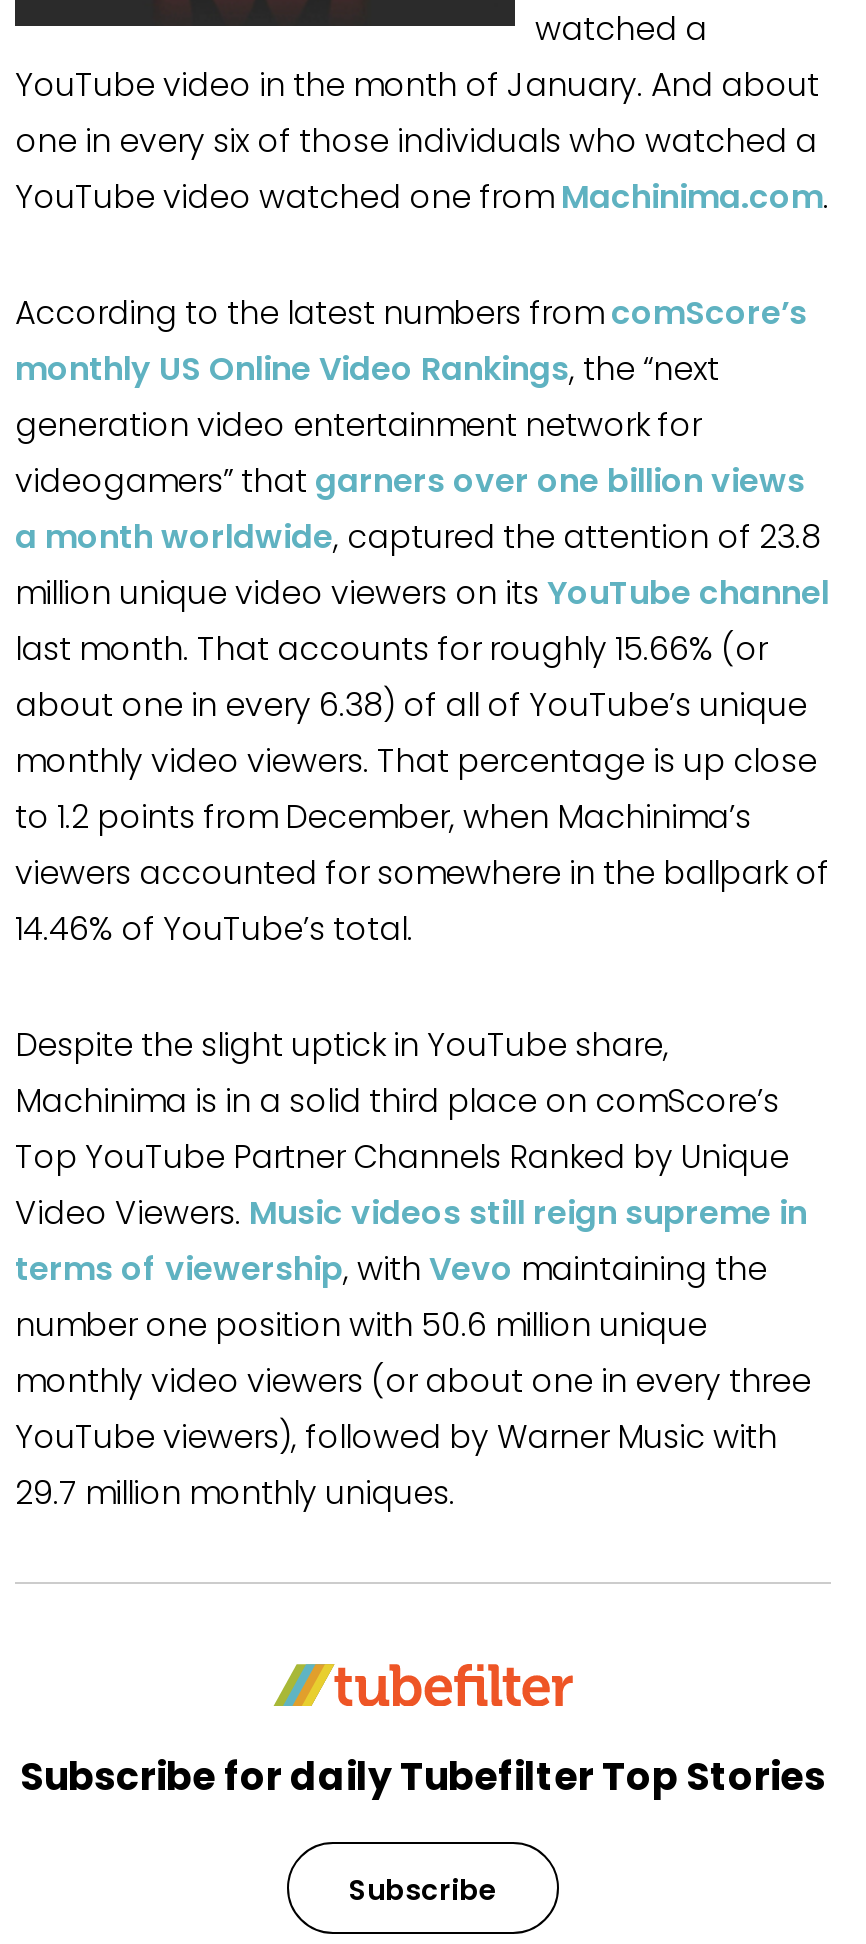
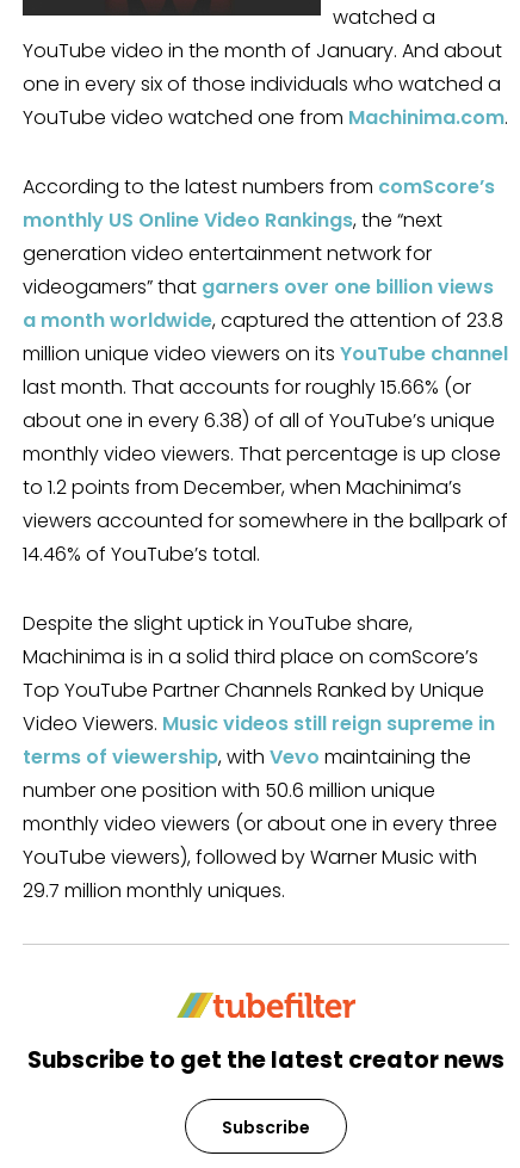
- Subscribe for daily Tubefilter Top Stories
+ Subscribe to get the latest creator news
